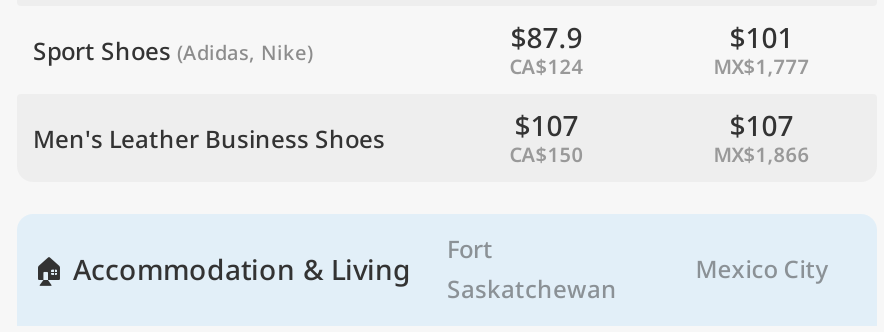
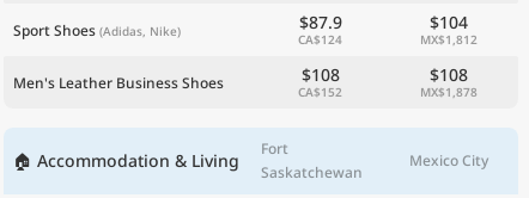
- $101
- MX$1,777
+ $104
+ MX$1,812

- $107
- CA$150
+ $108
+ CA$152

- $107
- MX$1,866
+ $108
+ MX$1,878
